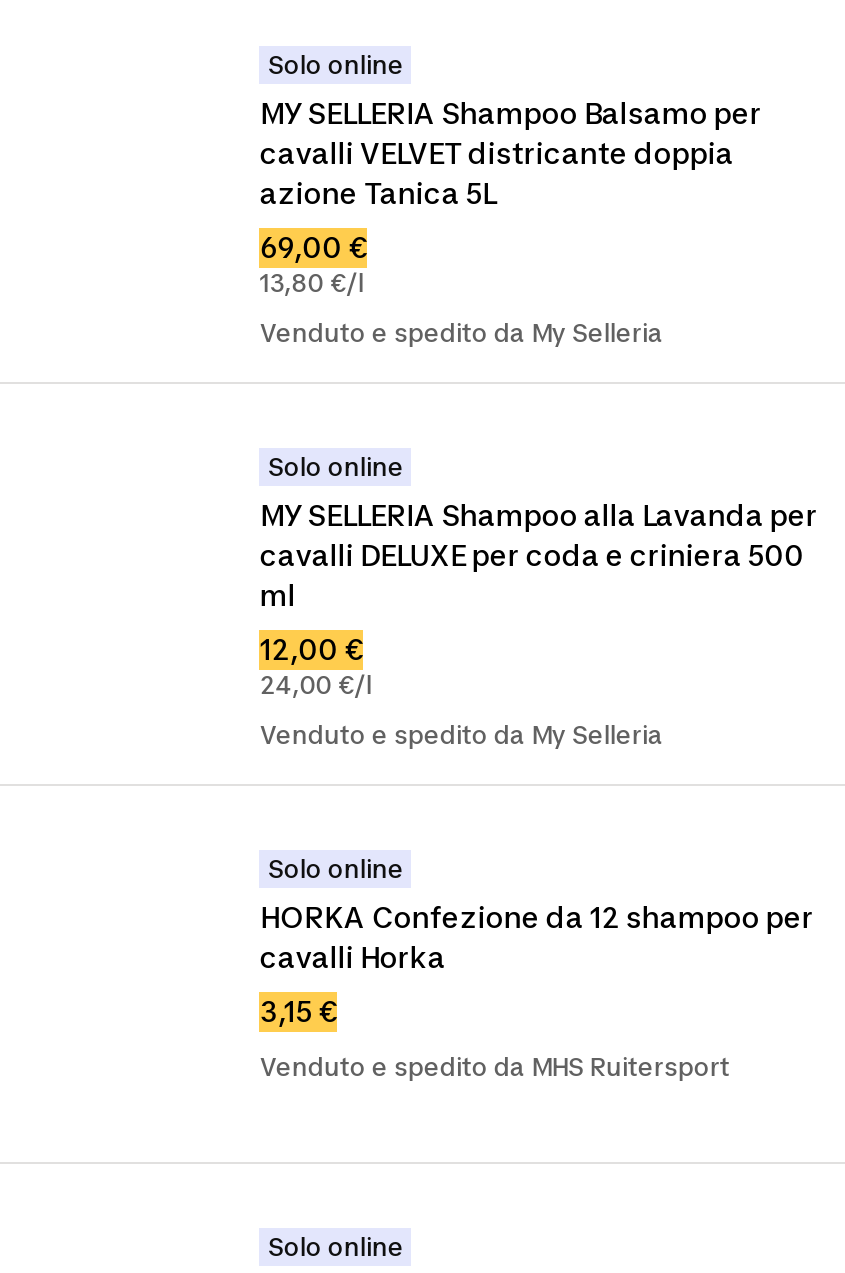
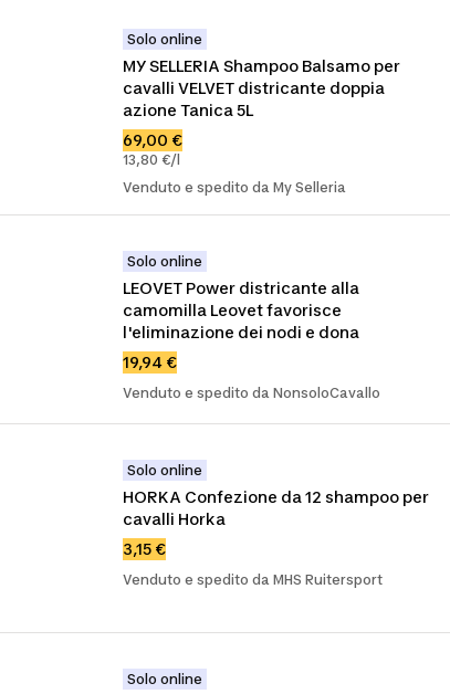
- MY SELLERIA Shampoo alla Lavanda per
- cavalli DELUXE per coda e criniera 500
- ml
+ LEOVET Power districante alla
+ camomilla Leovet favorisce
+ l'eliminazione dei nodi e dona

- 12,00 €
- 24,00 €/l
+ 19,94 €

- Venduto e spedito da My Selleria
+ Venduto e spedito da NonsoloCavallo
